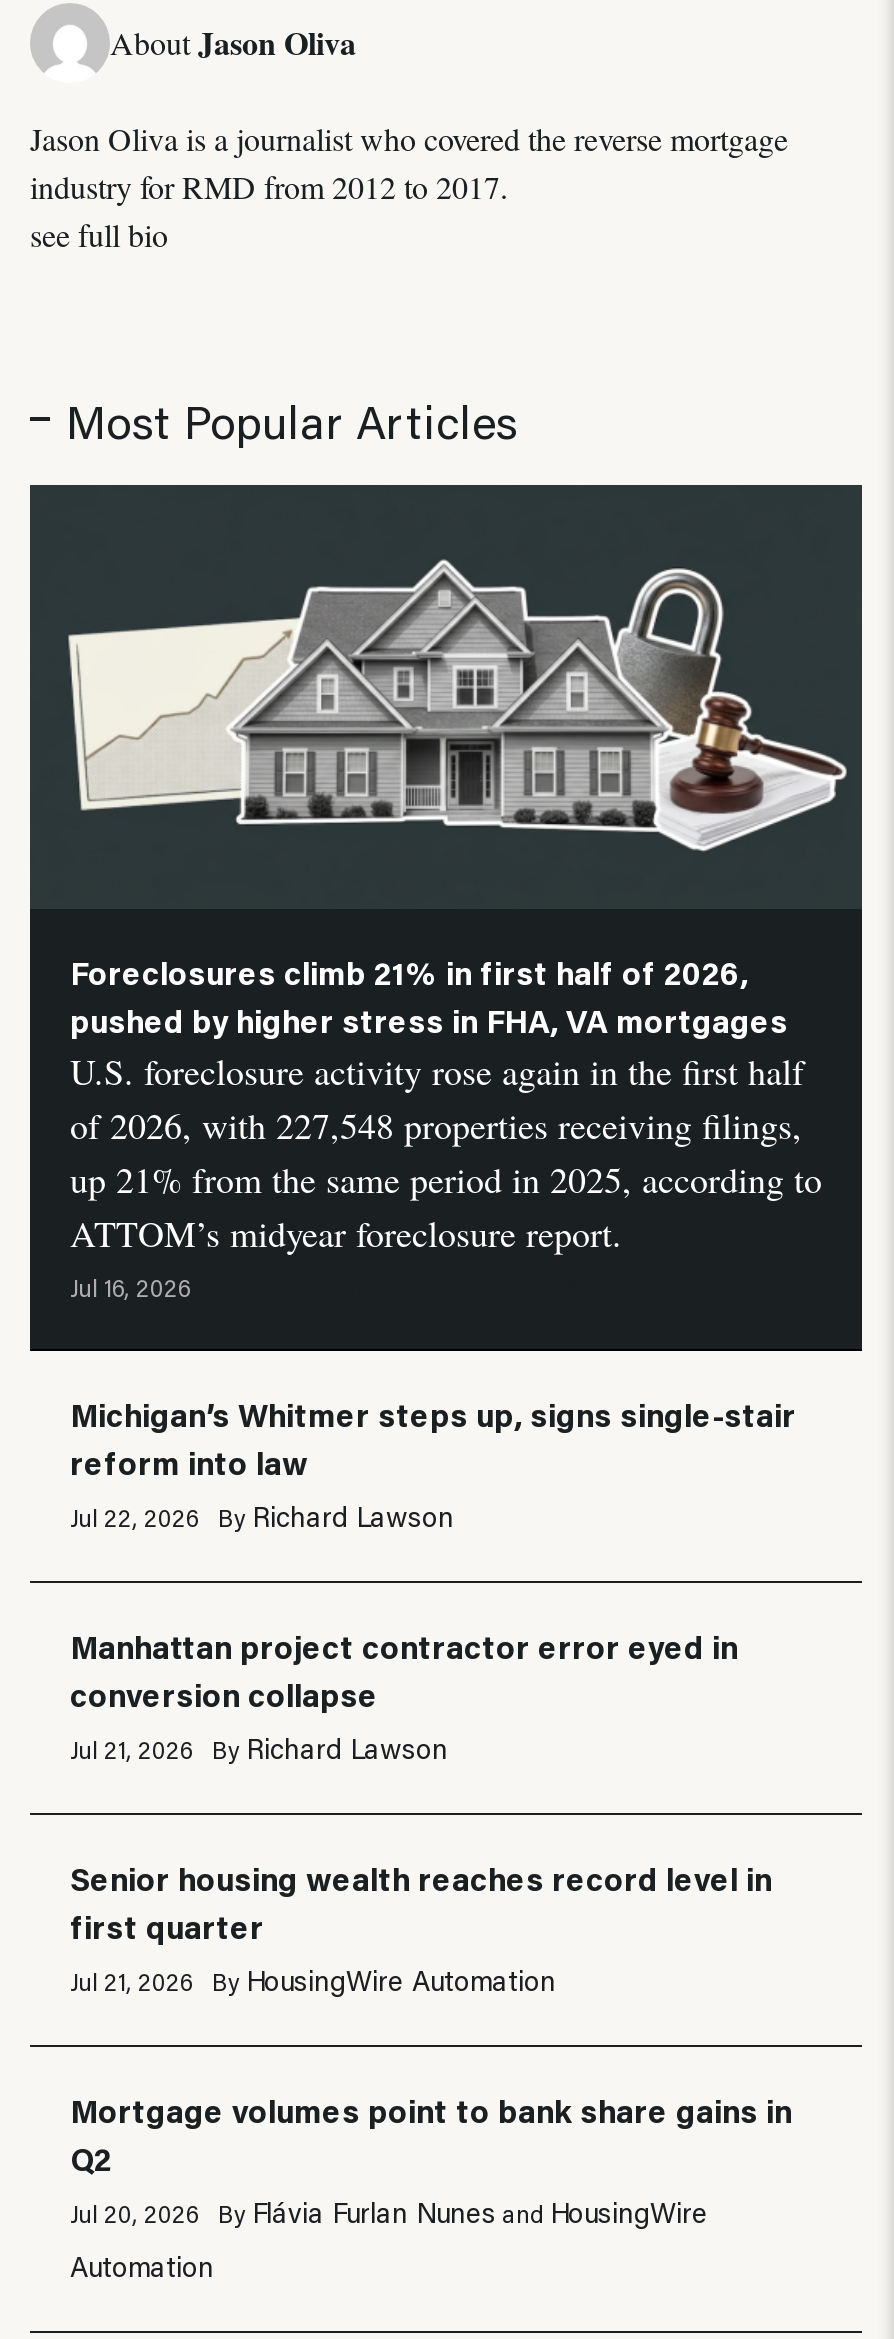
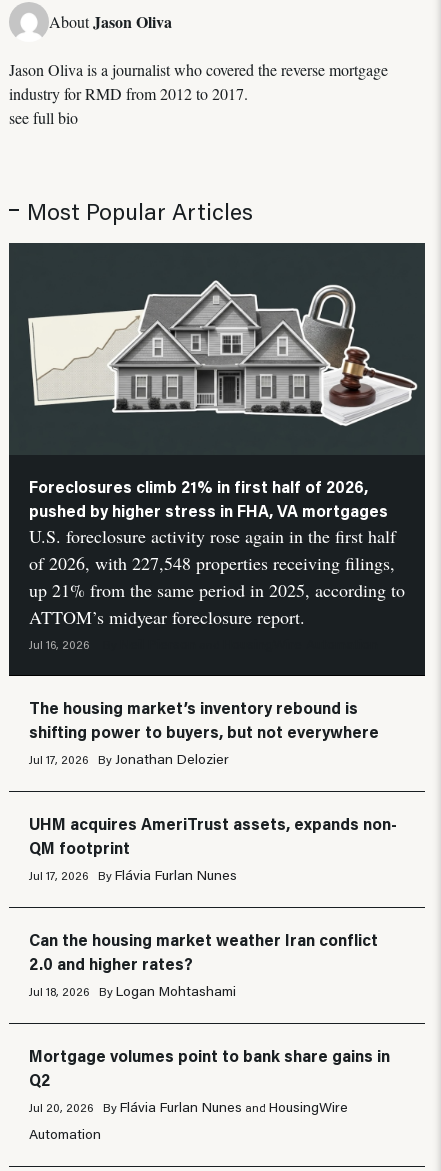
- Michigan’s Whitmer steps up, signs single-stair
- reform into law
- Jul 22, 2026
- By Richard Lawson
+ The housing market’s inventory rebound is
+ shifting power to buyers, but not everywhere
+ Jul 17, 2026
+ By Jonathan Delozier

- Manhattan project contractor error eyed in
- conversion collapse
- Jul 21, 2026
- By Richard Lawson
+ UHM acquires AmeriTrust assets, expands non-
+ QM footprint
+ Jul 17, 2026
+ By Flávia Furlan Nunes

- Senior housing wealth reaches record level in
- first quarter
- Jul 21, 2026
- By HousingWire Automation
+ Can the housing market weather Iran conflict
+ 2.0 and higher rates?
+ Jul 18, 2026
+ By Logan Mohtashami
